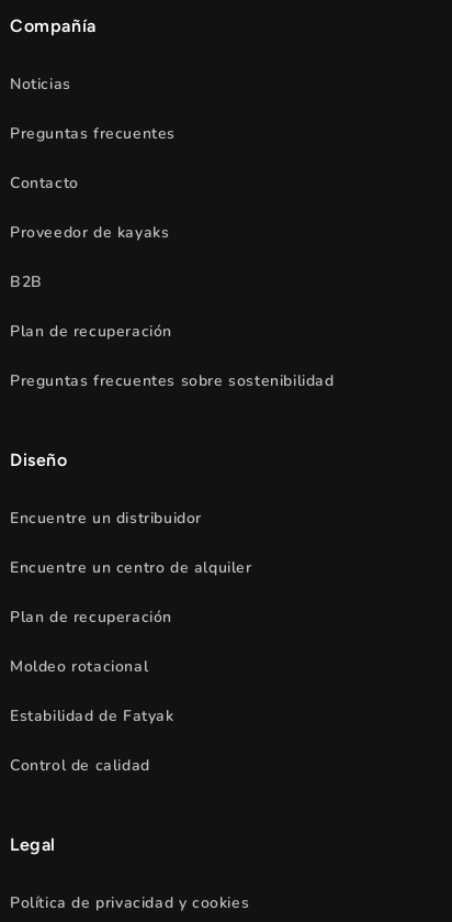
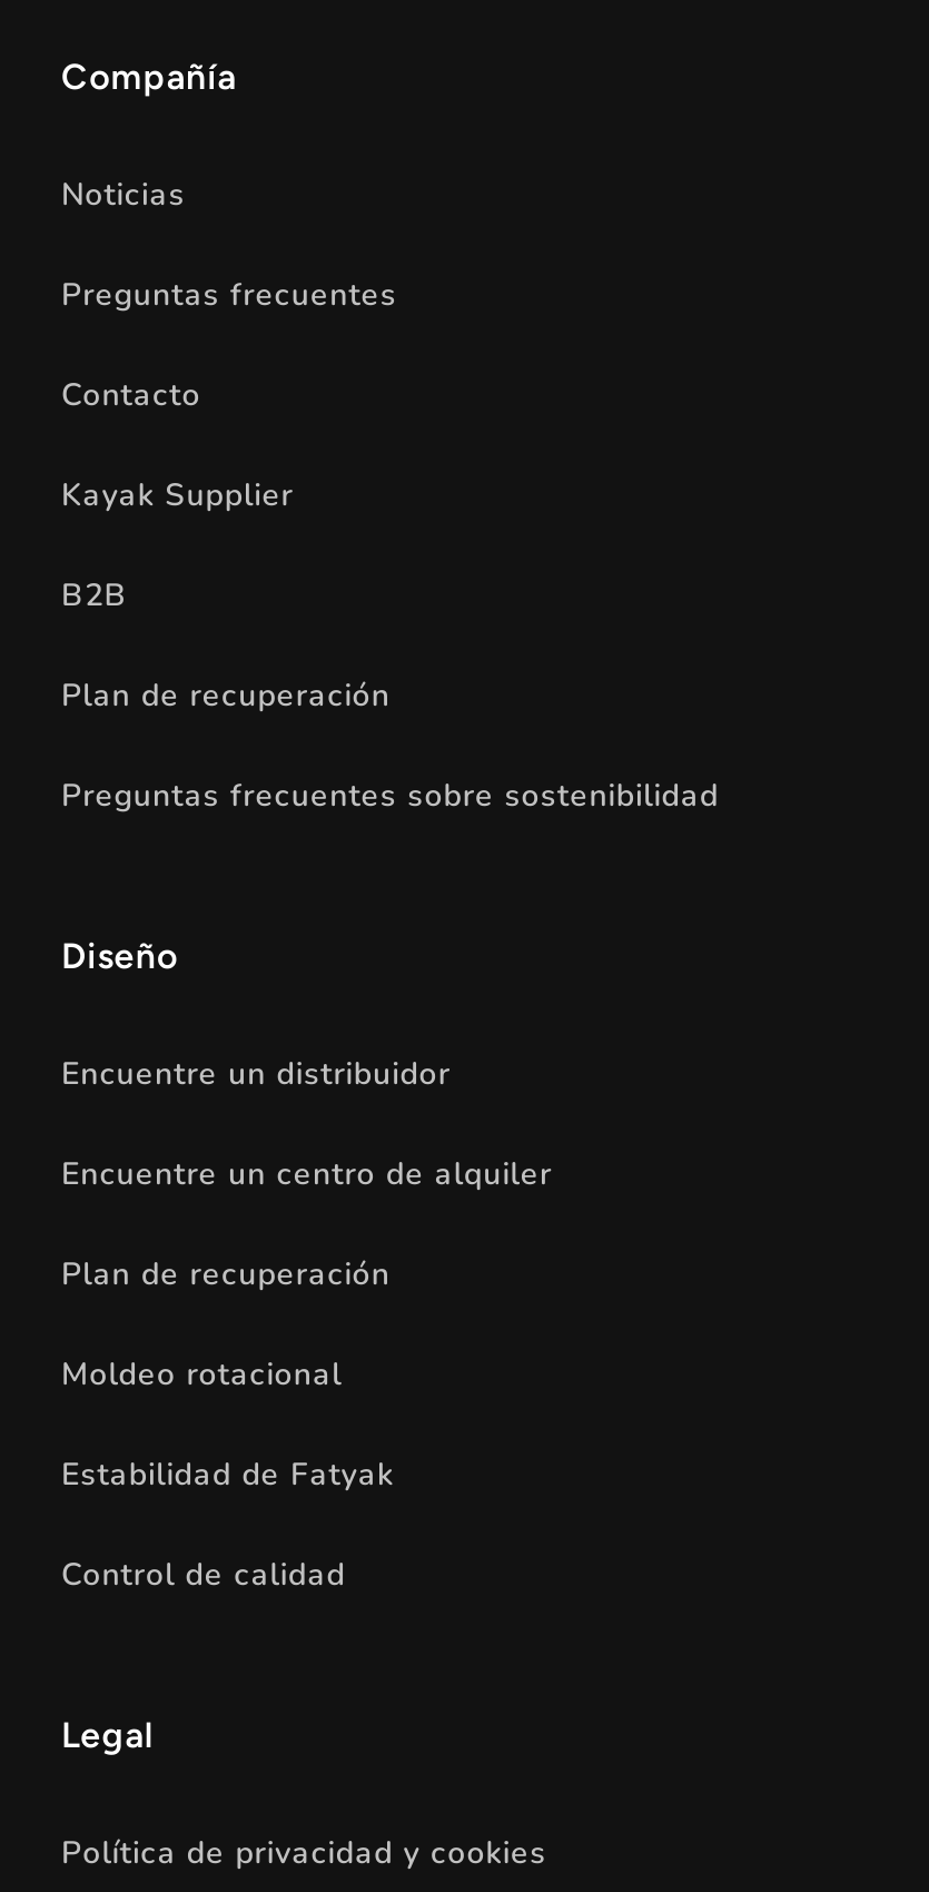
- Proveedor de kayaks
+ Kayak Supplier
